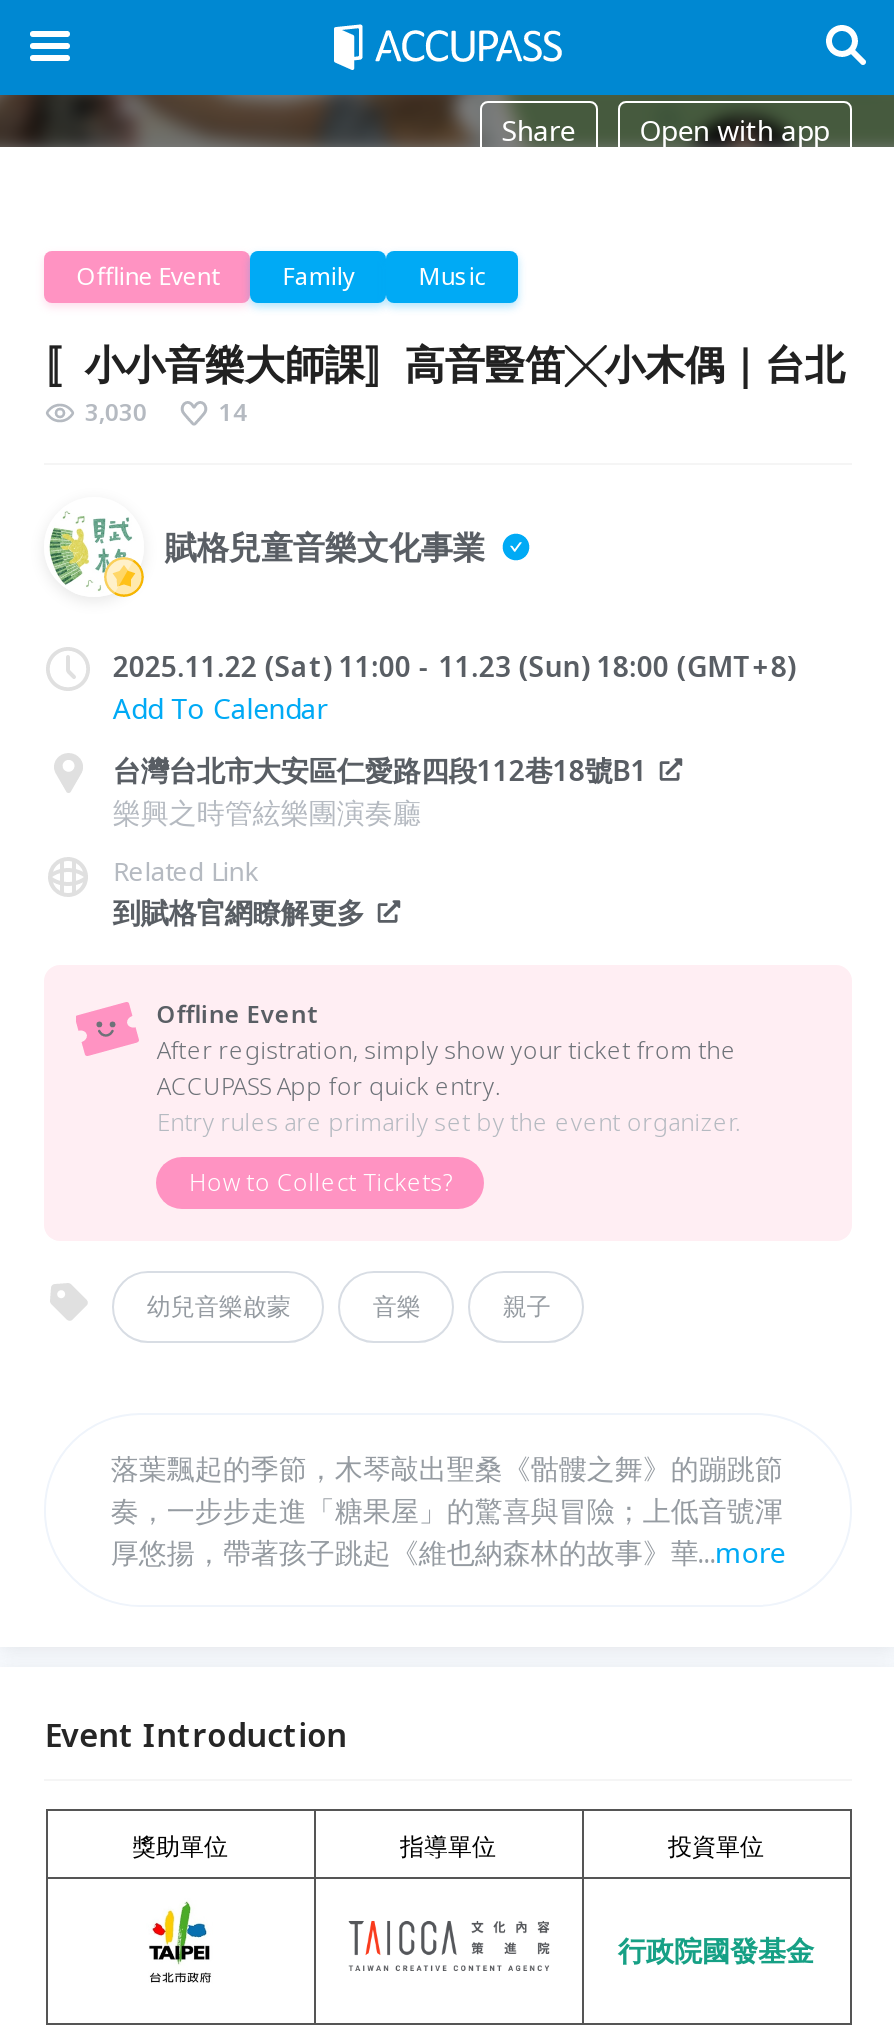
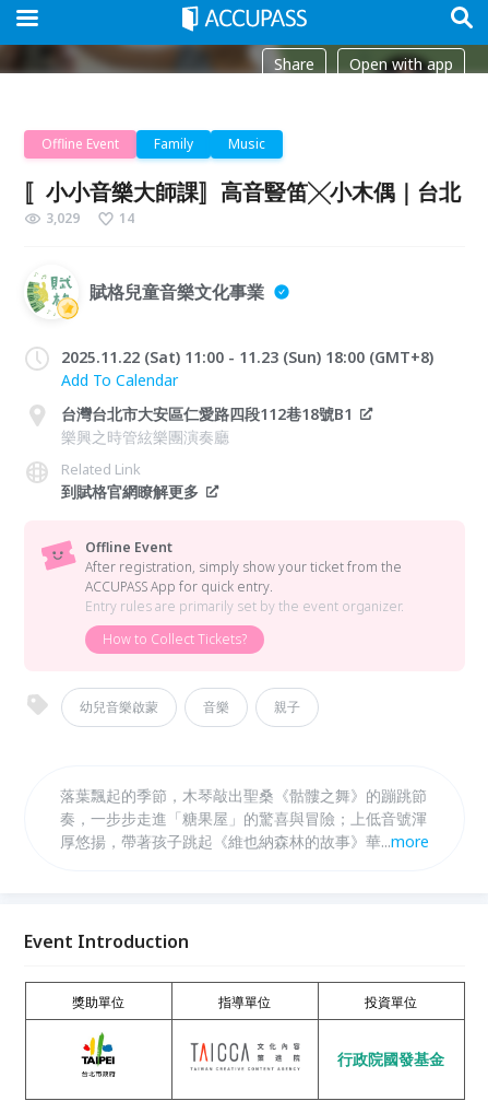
- 3,030
+ 3,029
